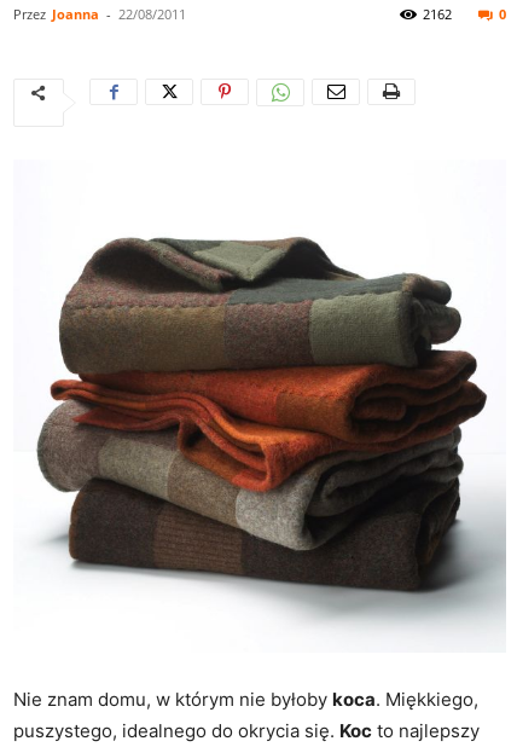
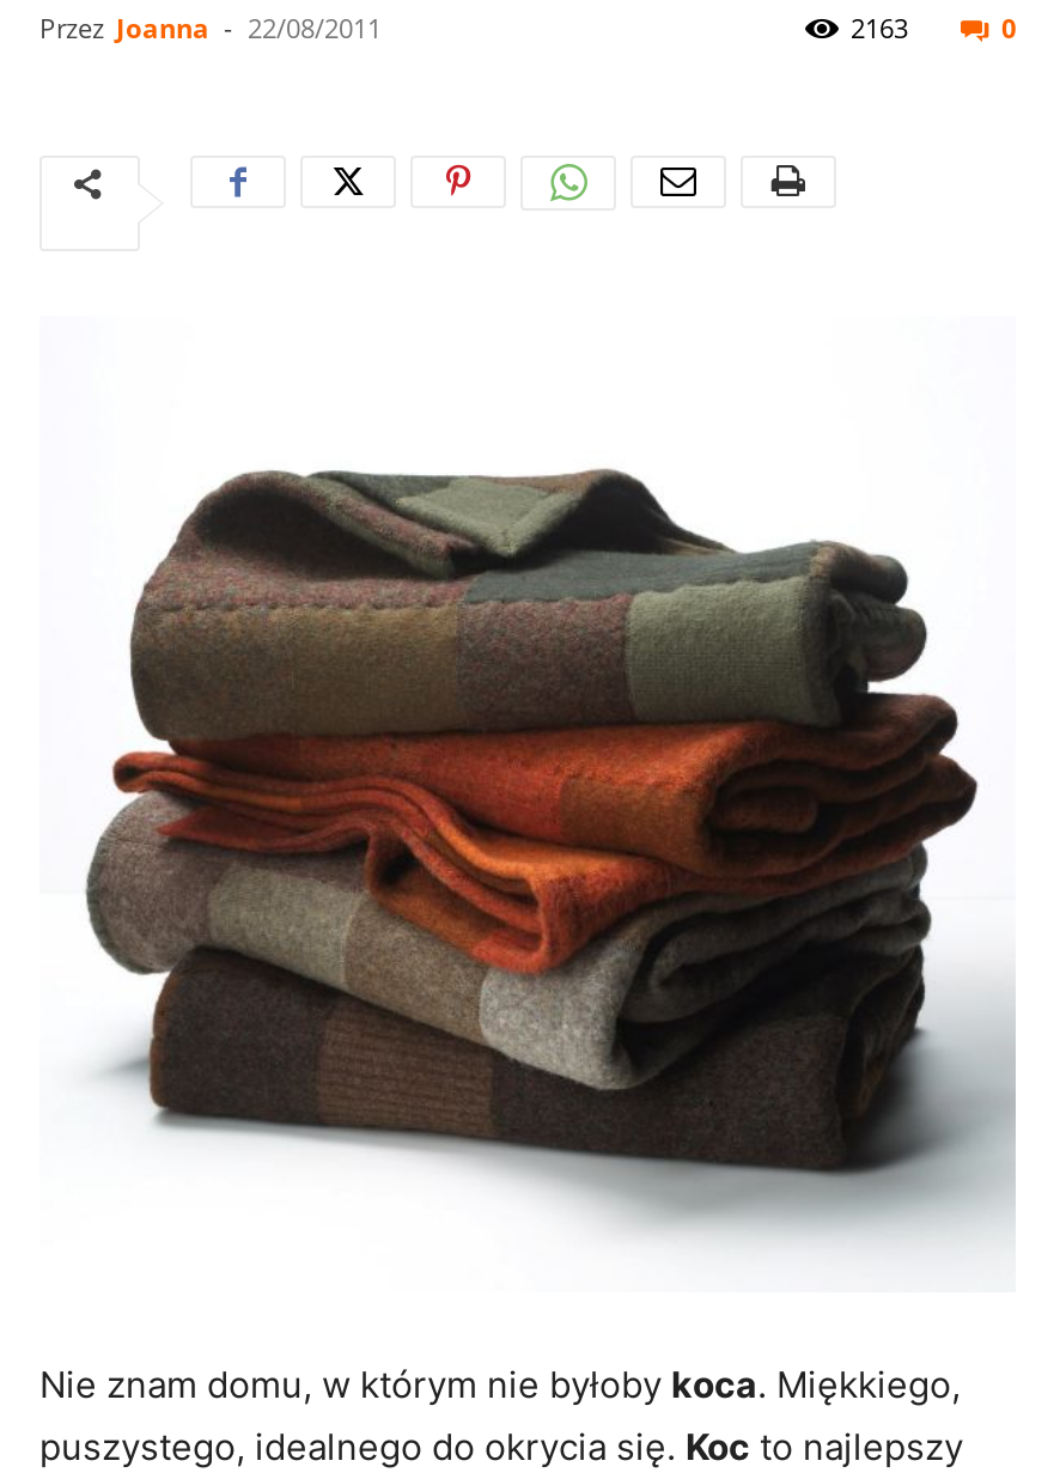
- 2162
+ 2163
